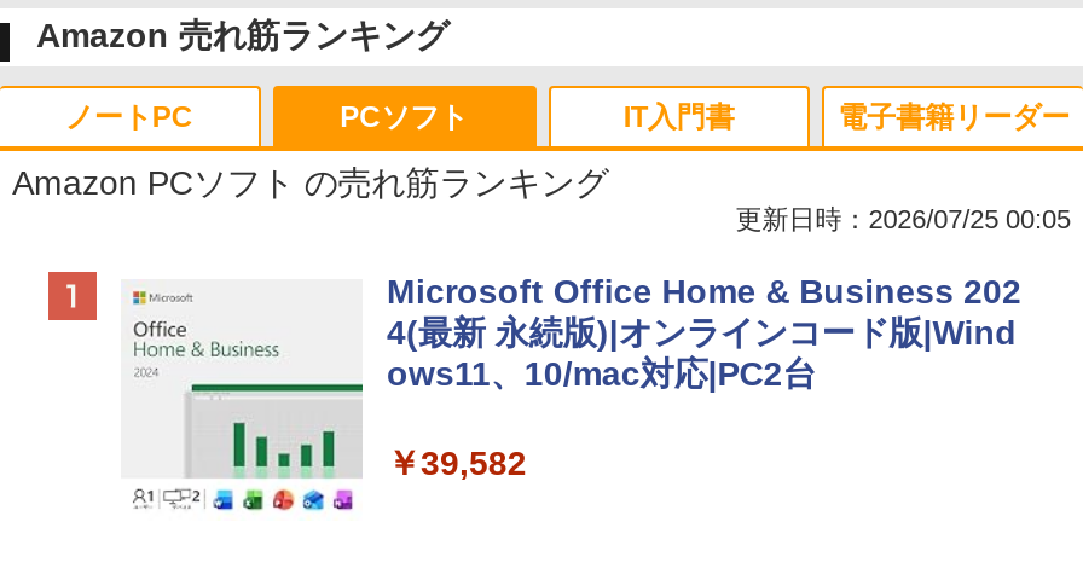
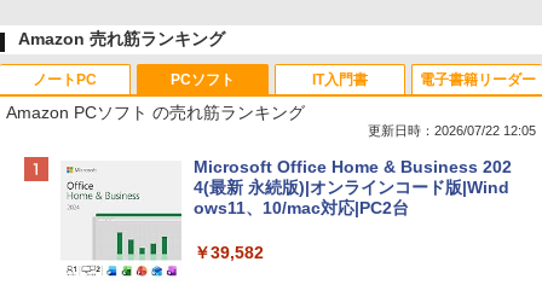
- 更新日時：2026/07/25 00:05
+ 更新日時：2026/07/22 12:05
